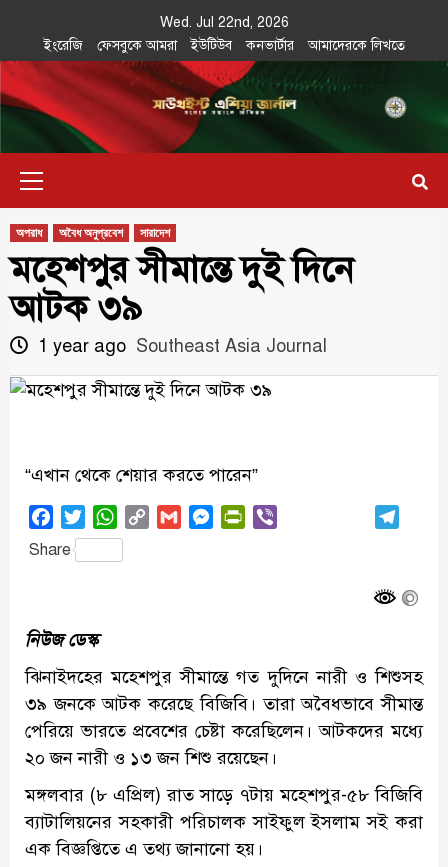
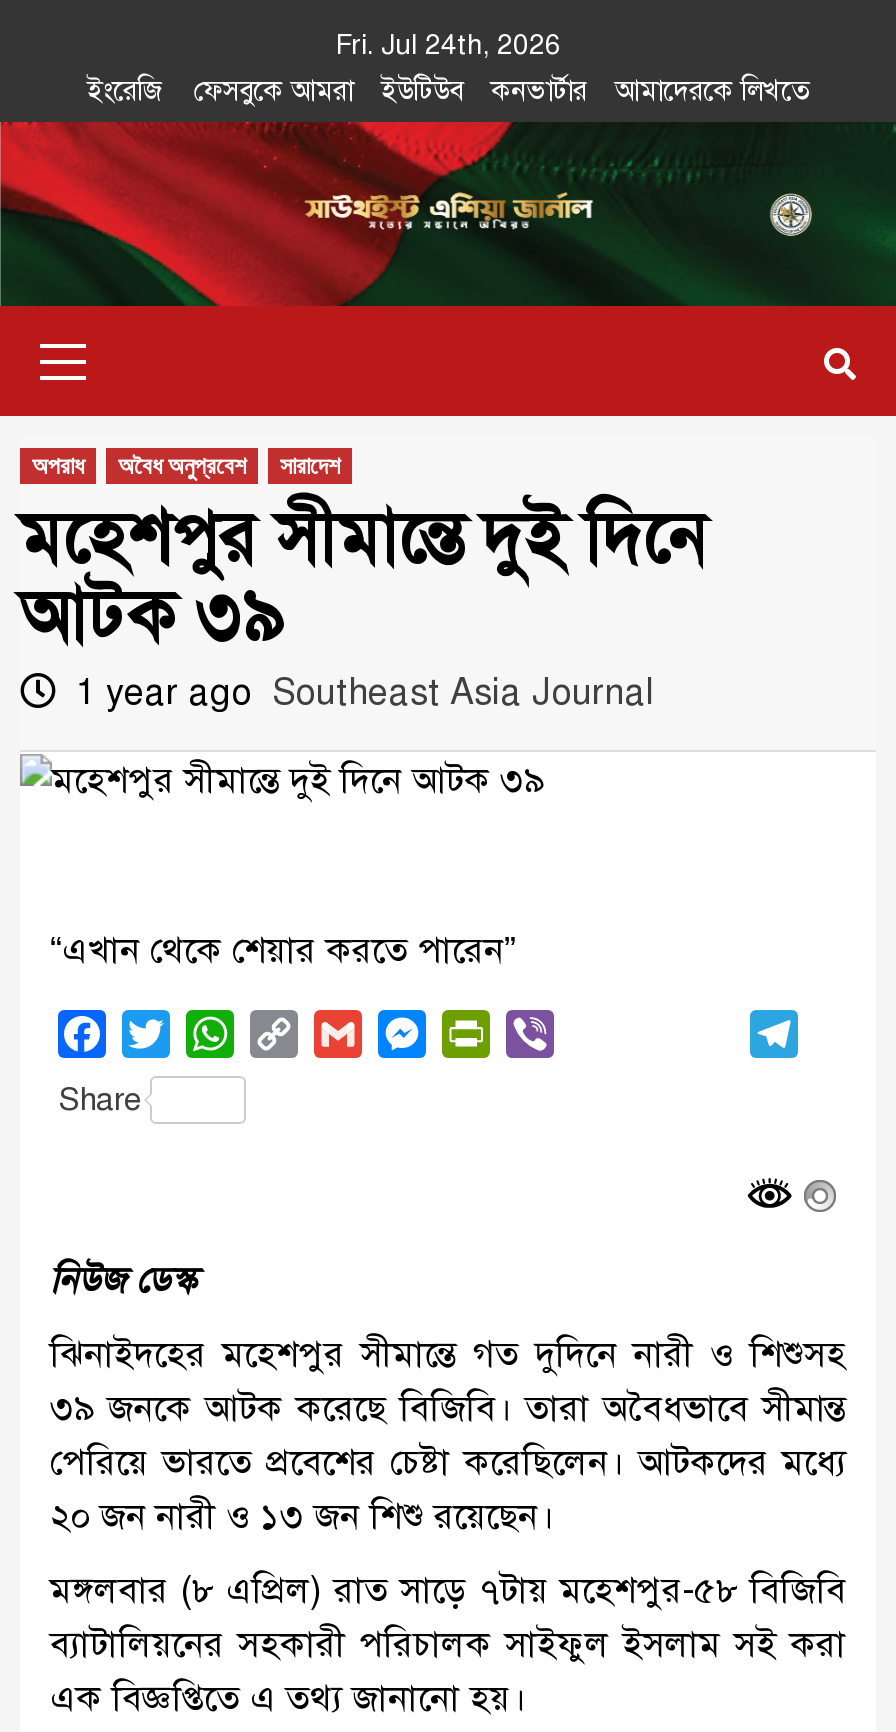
- Wed. Jul 22nd, 2026
+ Fri. Jul 24th, 2026
